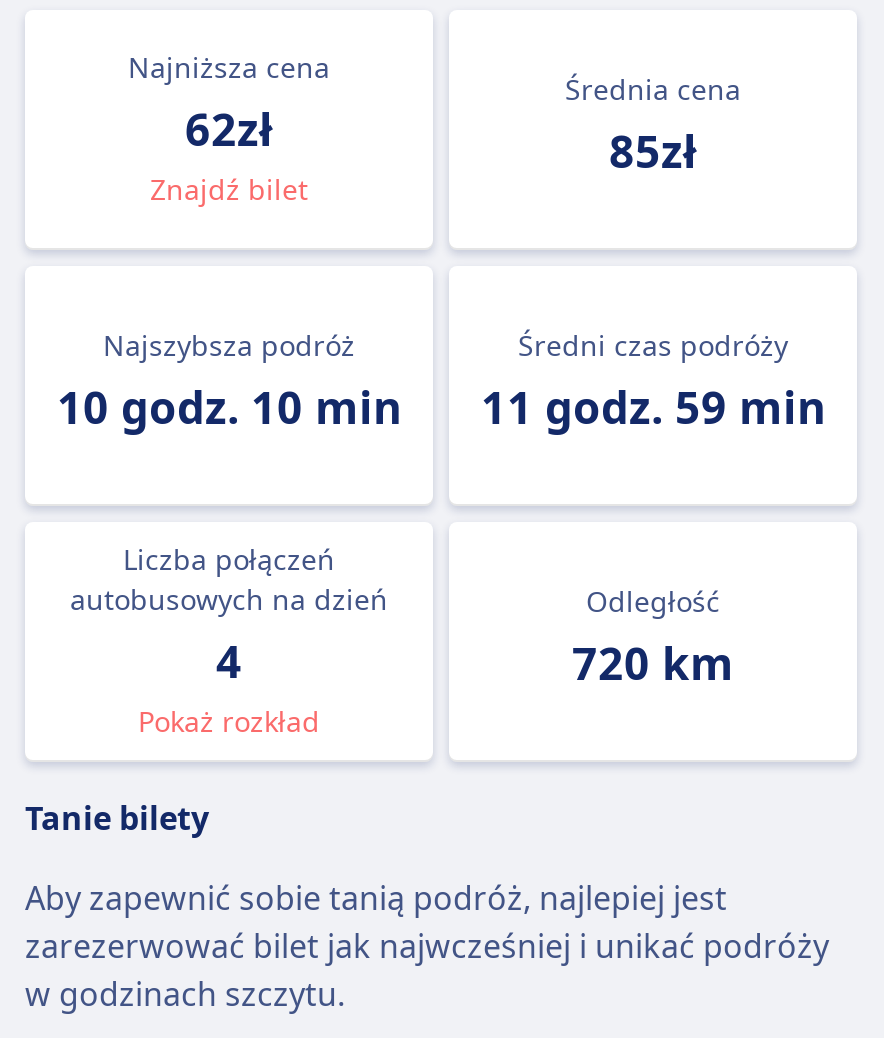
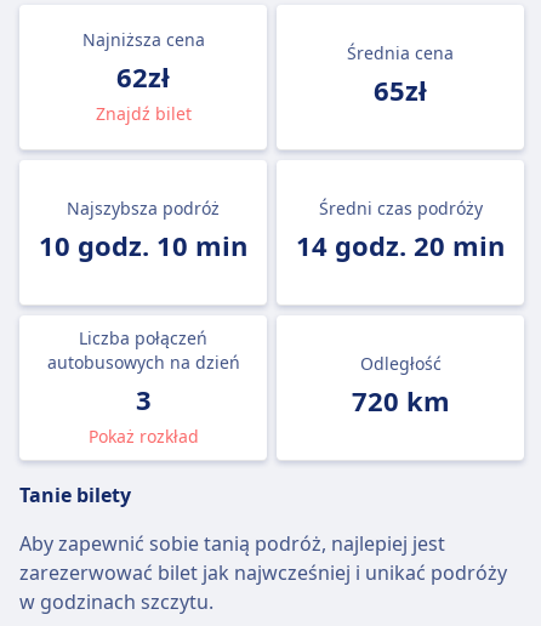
- 85zł
+ 65zł

- 10 godz. 10 min 11 godz. 59 min
+ 10 godz. 10 min 14 godz. 20 min

- 4
+ 3
